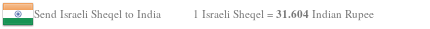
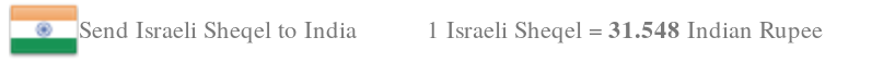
- 1 Israeli Sheqel = 31.604 Indian Rupee
+ 1 Israeli Sheqel = 31.548 Indian Rupee
